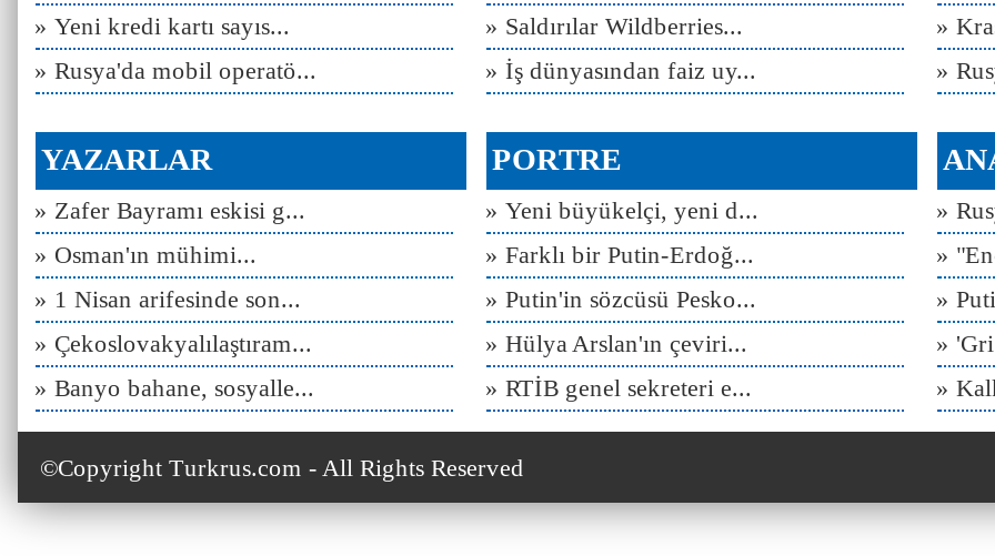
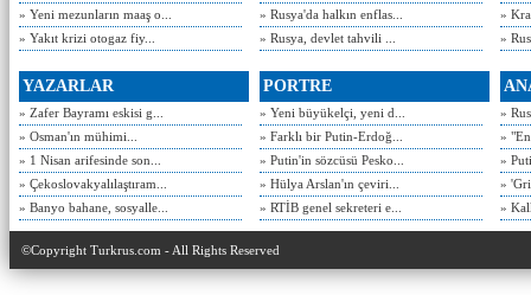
- » Yeni kredi kartı sayıs...
+ » Yeni mezunların maaş o...

- » Saldırılar Wildberries...
+ » Rusya'da halkın enflas...

- » Rusya'da mobil operatö...
+ » Yakıt krizi otogaz fiy...

- » İş dünyasından faiz uy...
+ » Rusya, devlet tahvili ...
